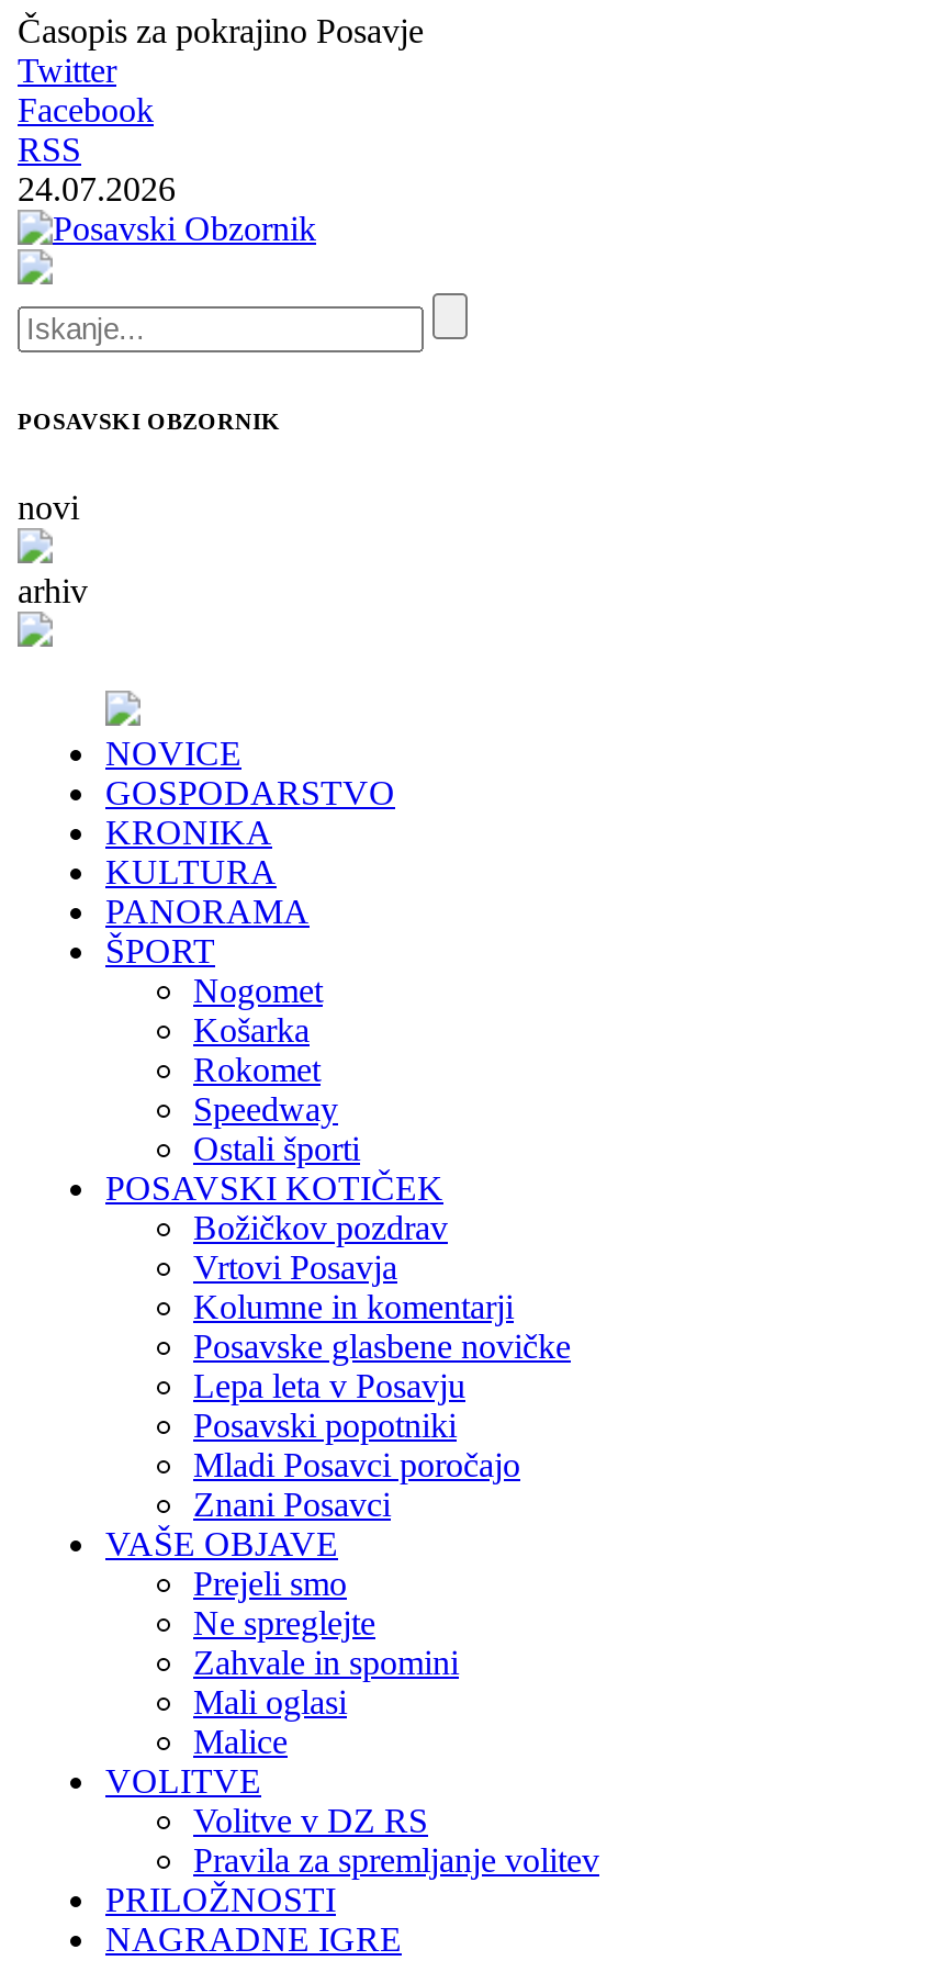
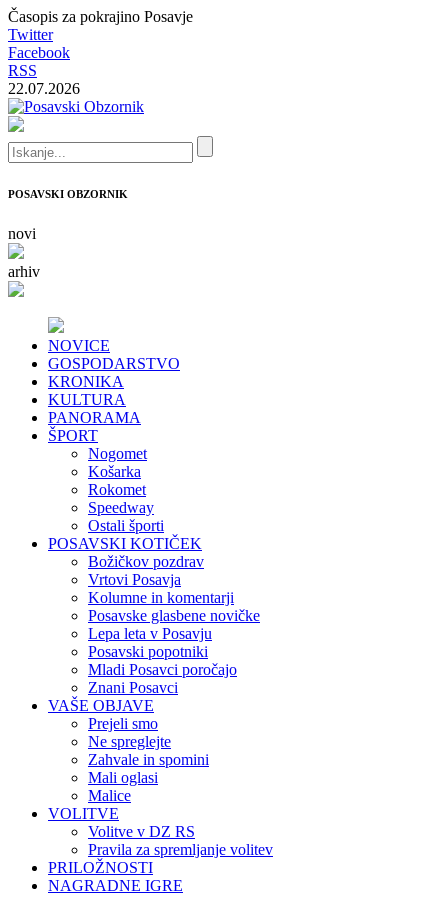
- 24.07.2026
+ 22.07.2026
